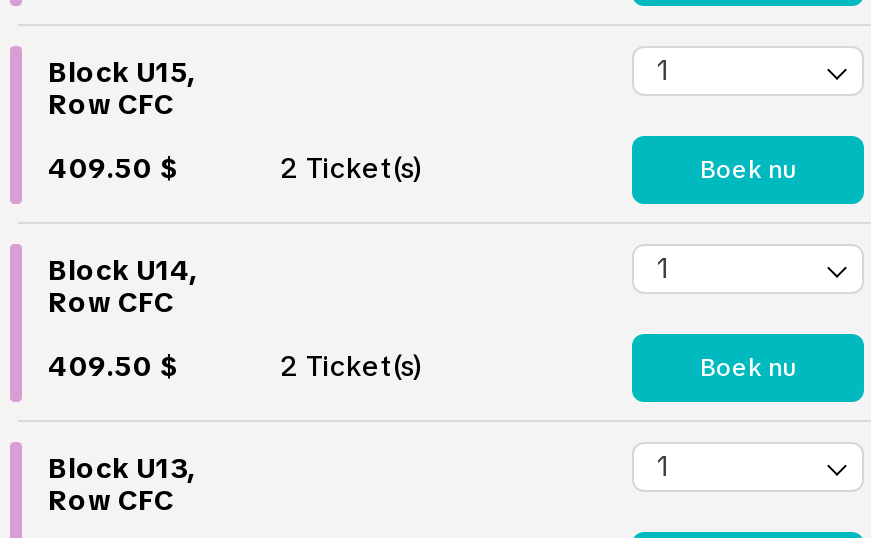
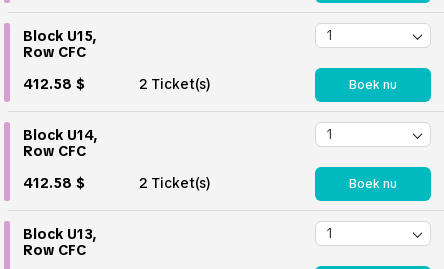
- 409.50 $
+ 412.58 $

- 409.50 $
+ 412.58 $
